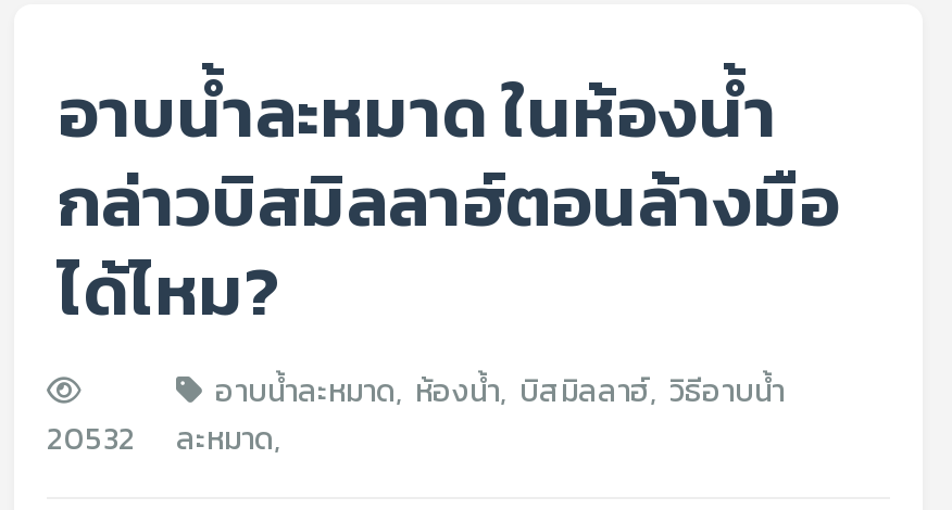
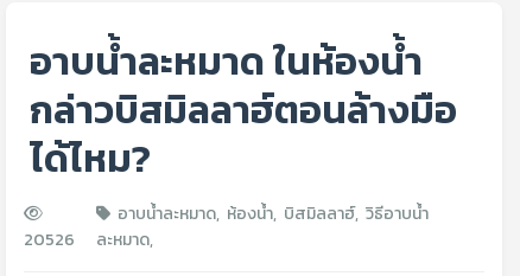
- 20532 ละหมาด,
+ 20526 ละหมาด,
